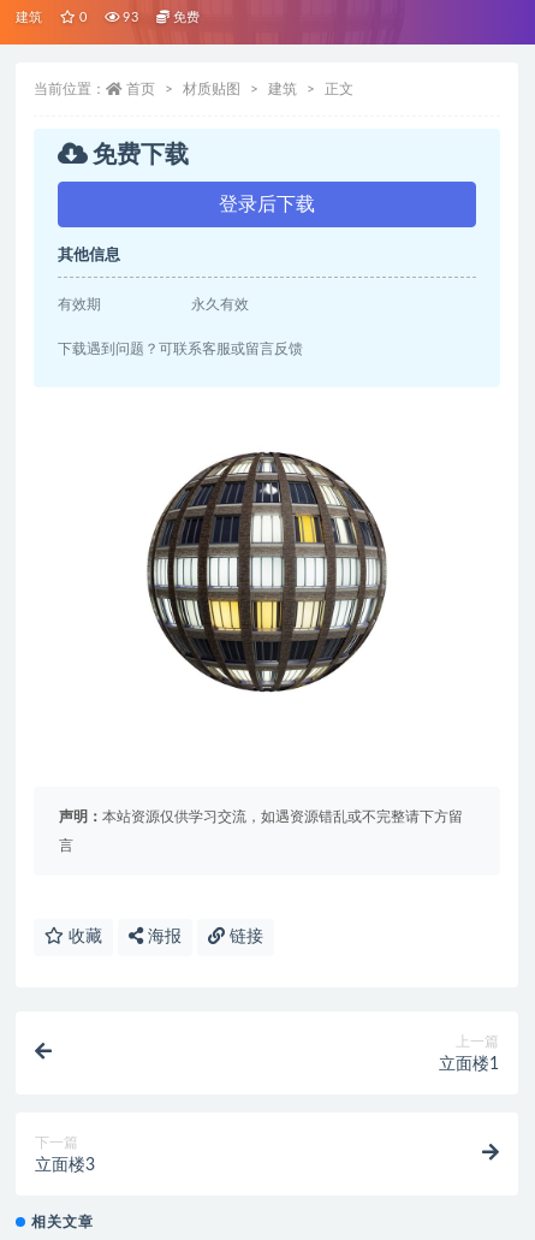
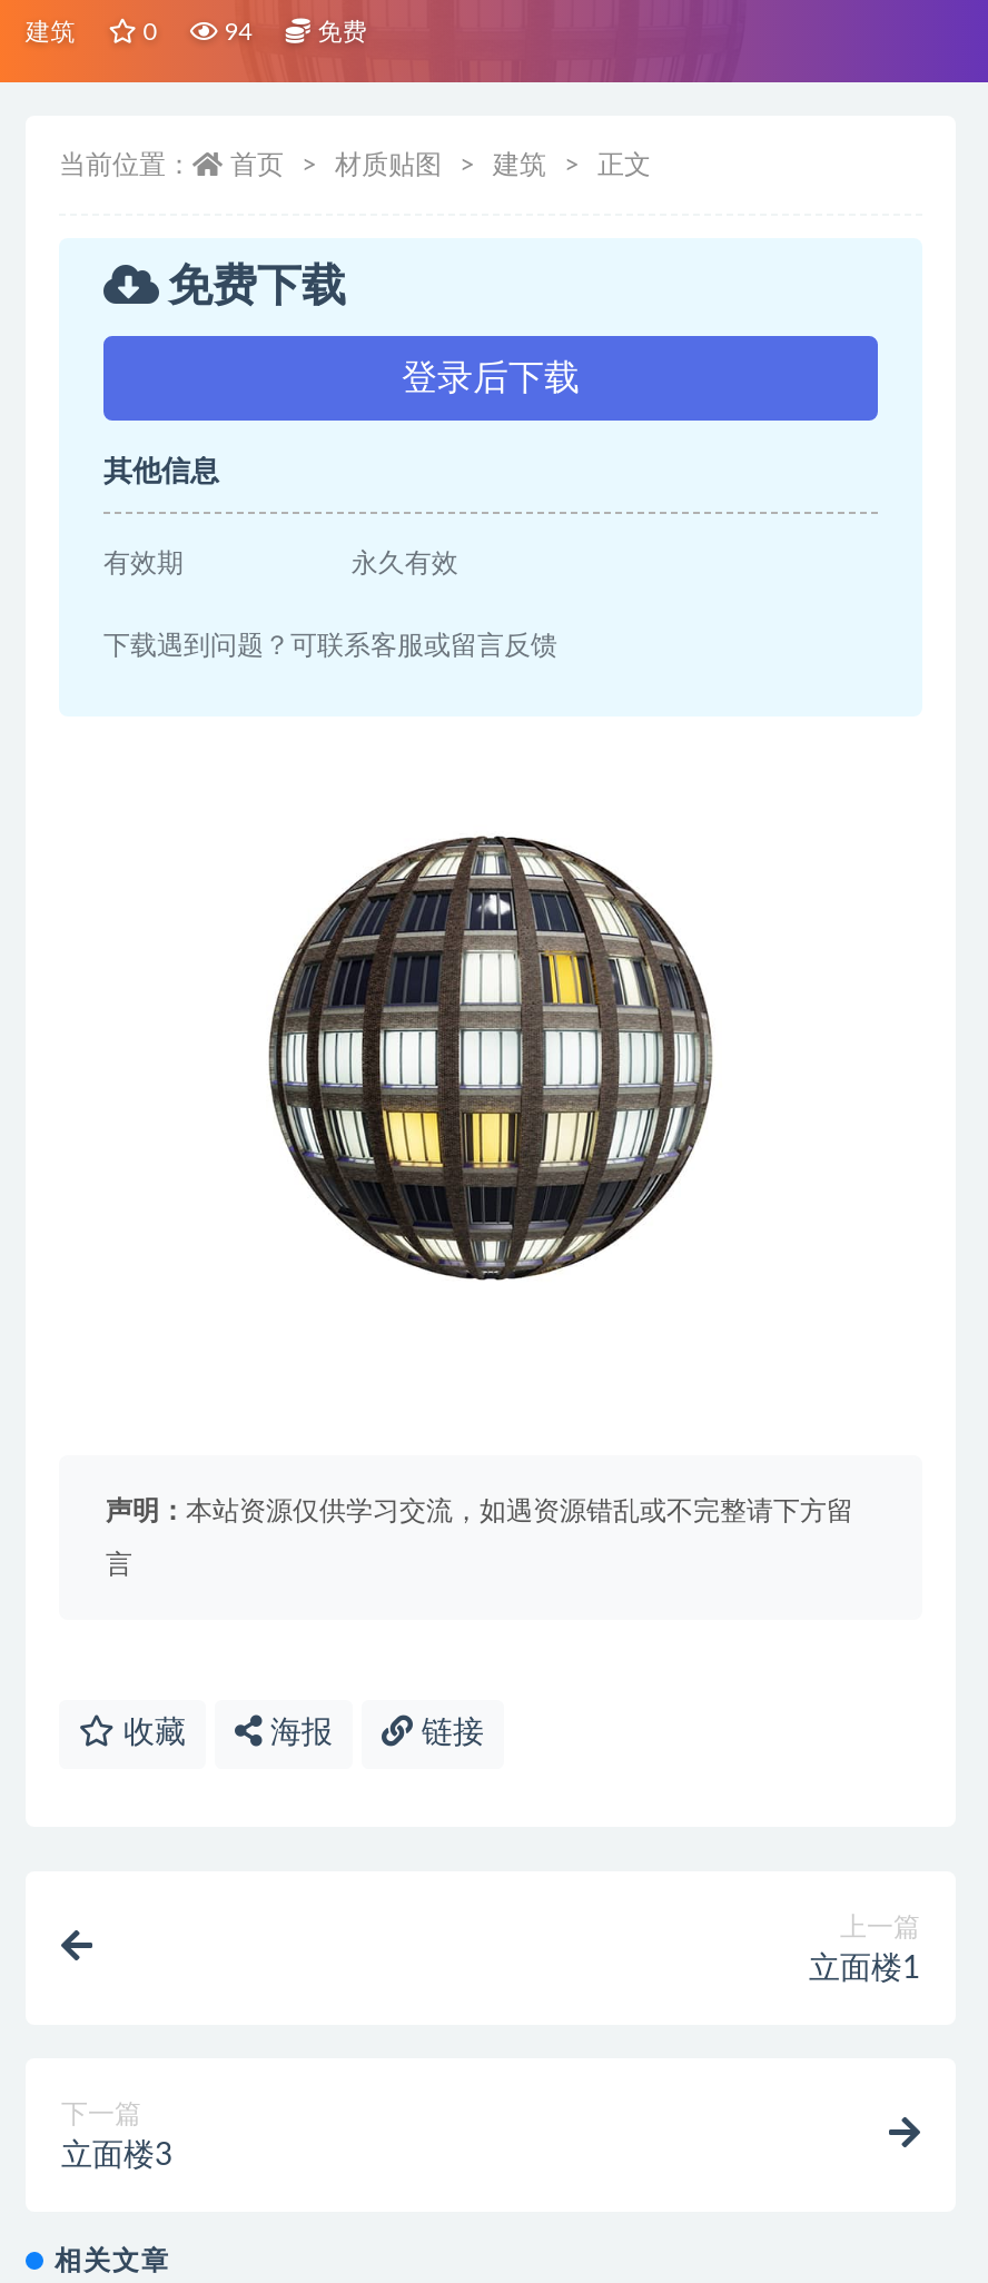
- 93
+ 94
